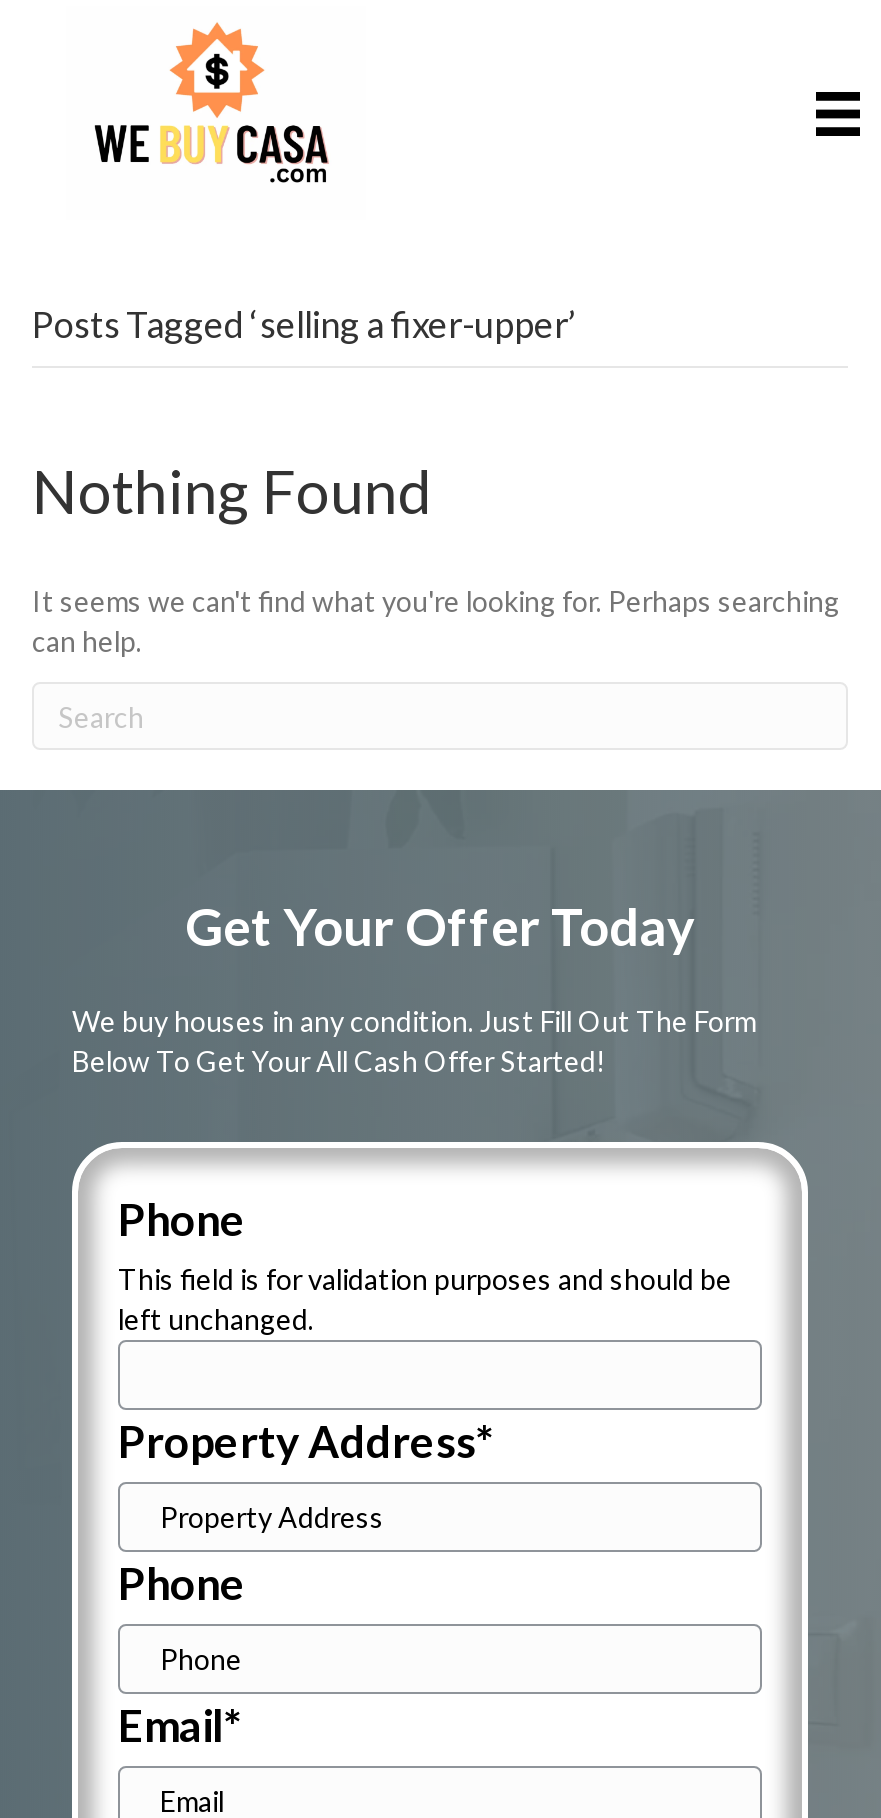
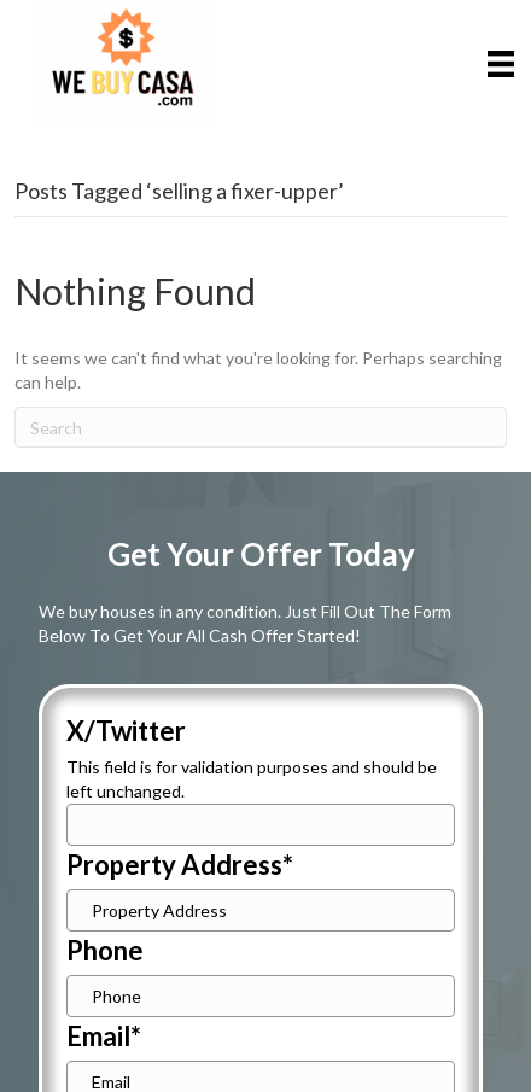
- Phone
+ X/Twitter
